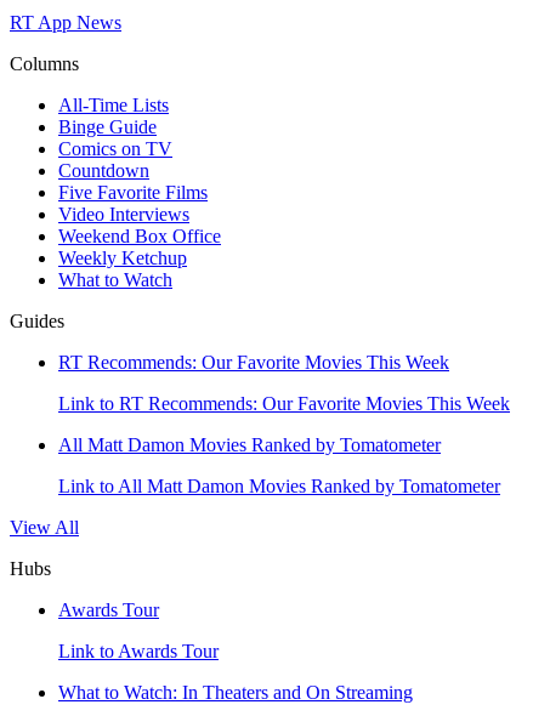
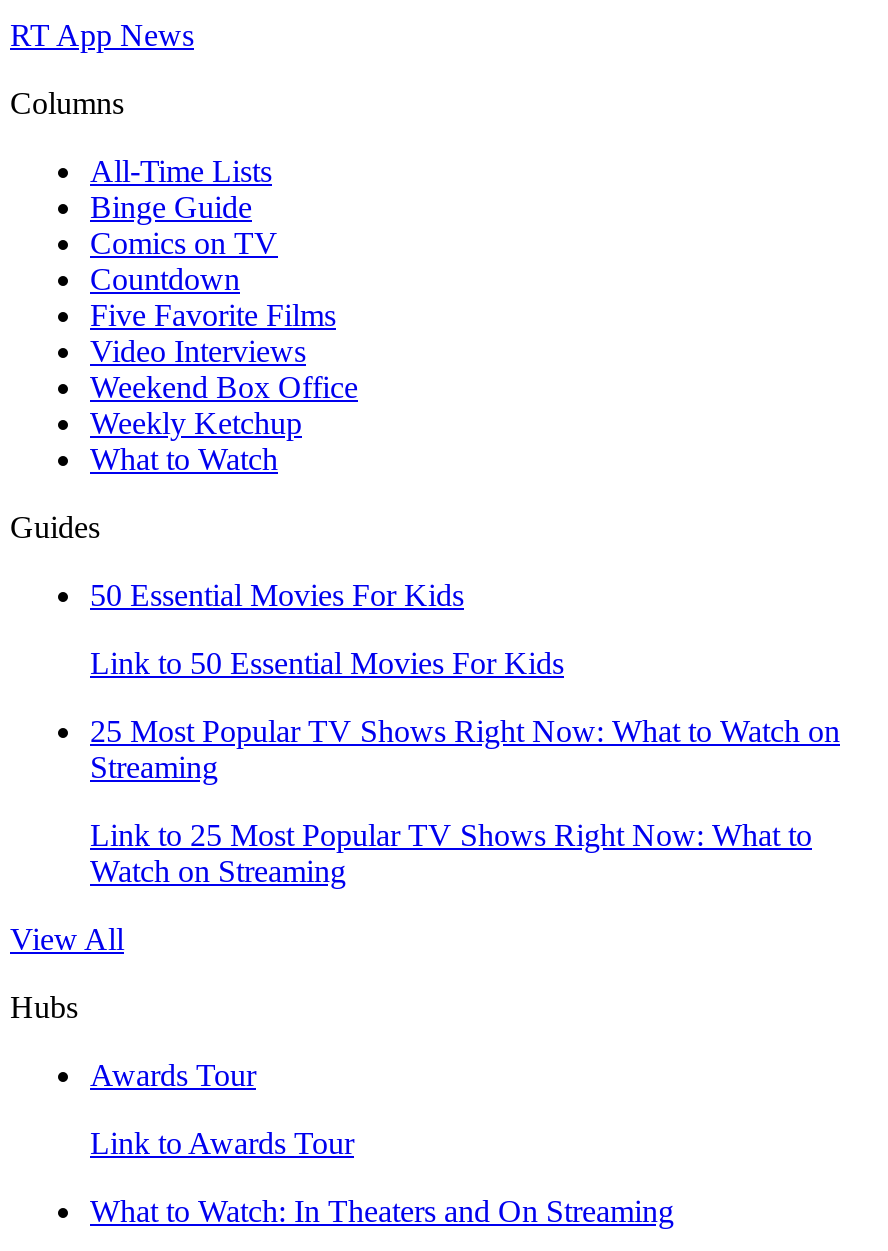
- RT Recommends: Our Favorite Movies This Week
+ 50 Essential Movies For Kids

- Link to RT Recommends: Our Favorite Movies This Week
+ Link to 50 Essential Movies For Kids

- All Matt Damon Movies Ranked by Tomatometer
+ 25 Most Popular TV Shows Right Now: What to Watch on
+ Streaming

- Link to All Matt Damon Movies Ranked by Tomatometer
+ Link to 25 Most Popular TV Shows Right Now: What to
+ Watch on Streaming
